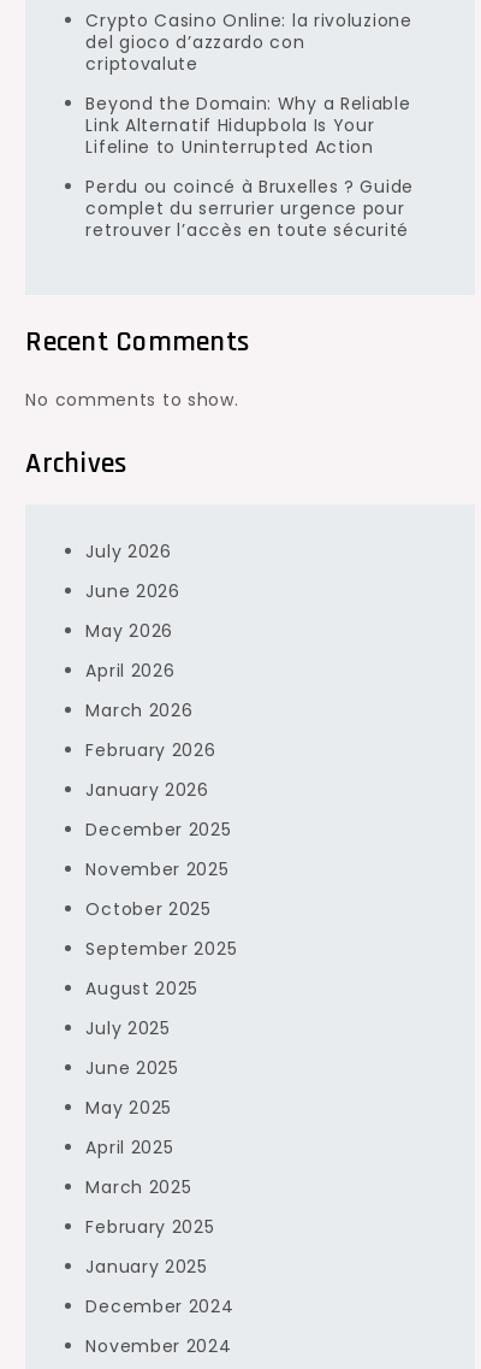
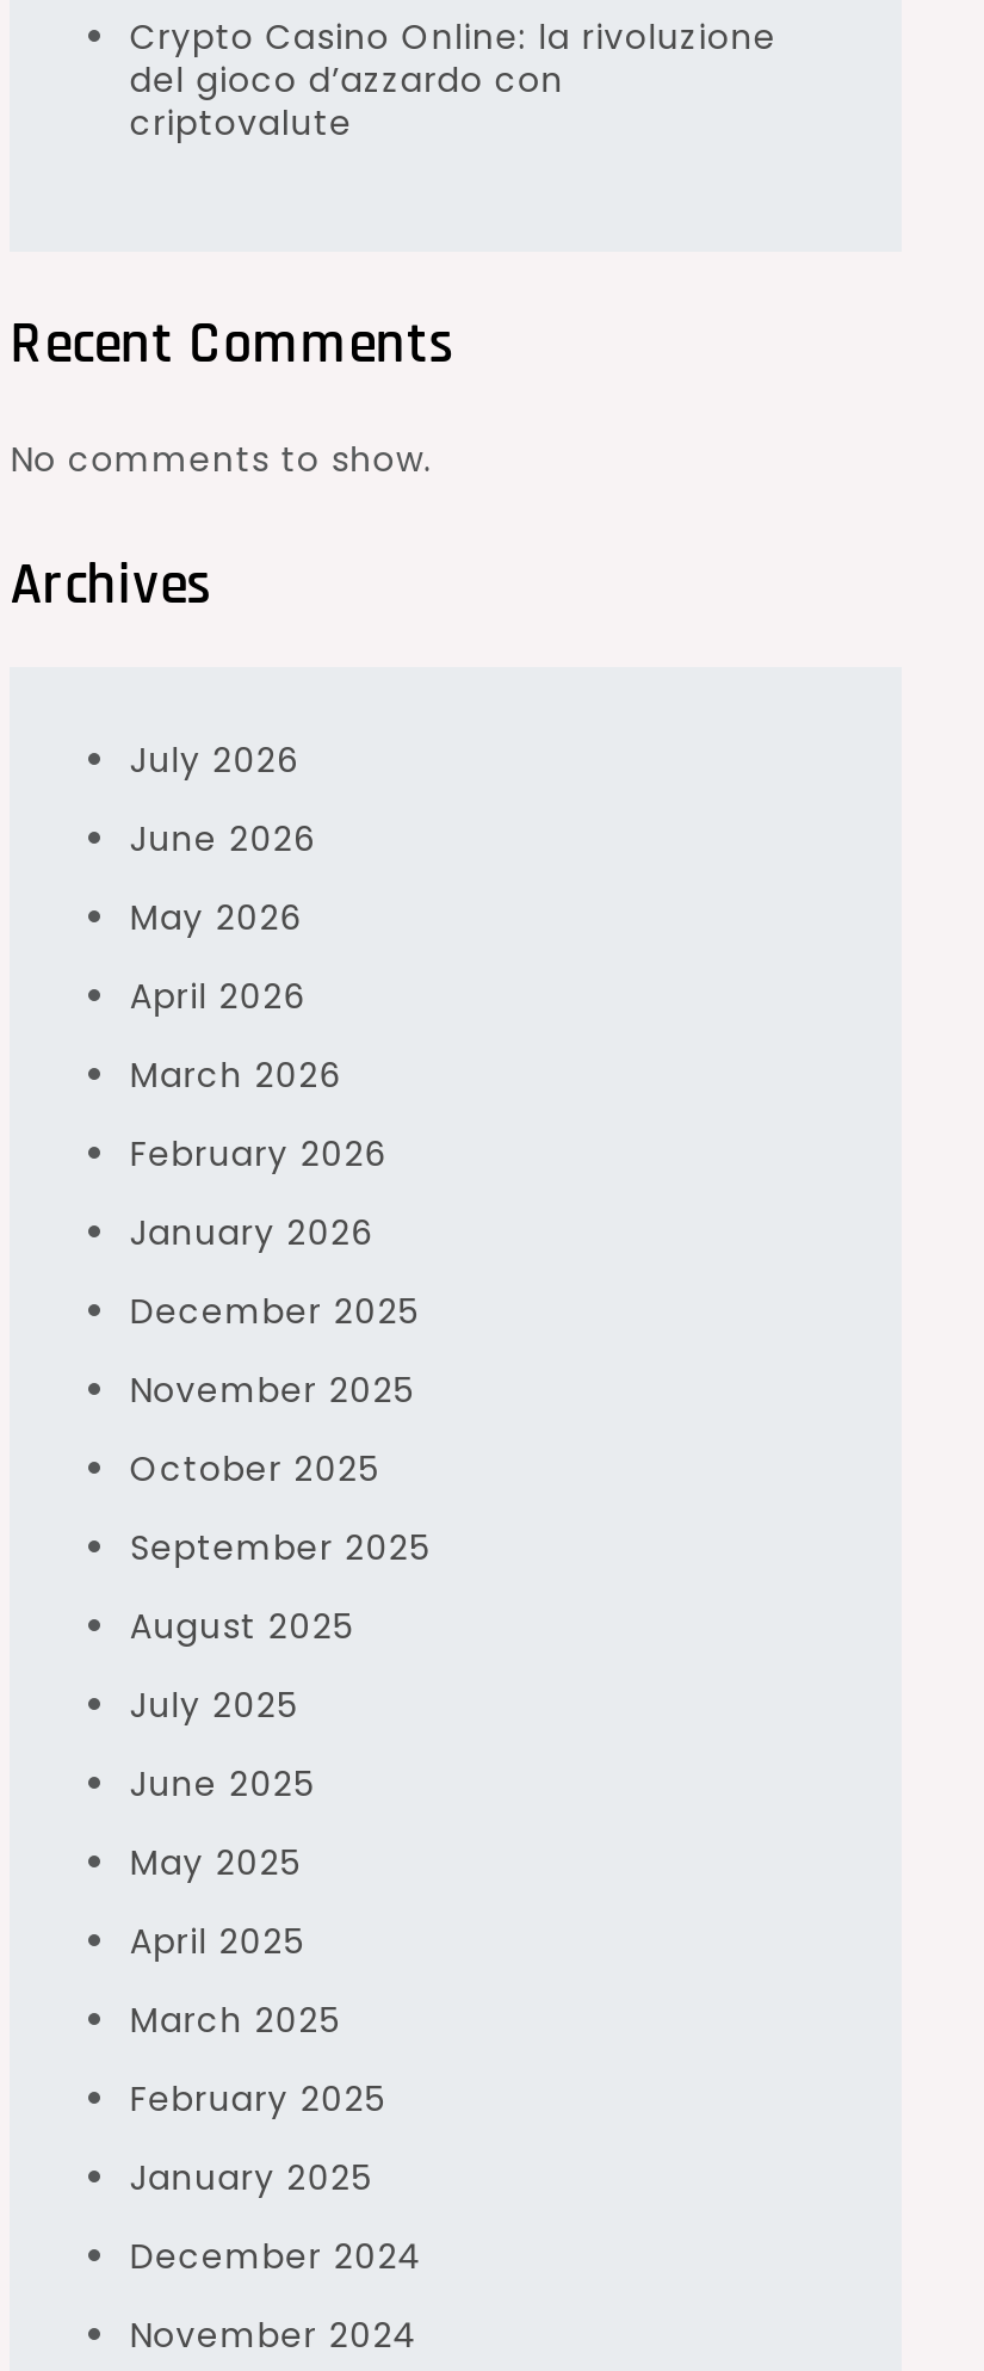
- Beyond the Domain: Why a Reliable
- Link Alternatif Hidupbola Is Your
- Lifeline to Uninterrupted Action
- Perdu ou coincé à Bruxelles ? Guide
- complet du serrurier urgence pour
- retrouver l’accès en toute sécurité
